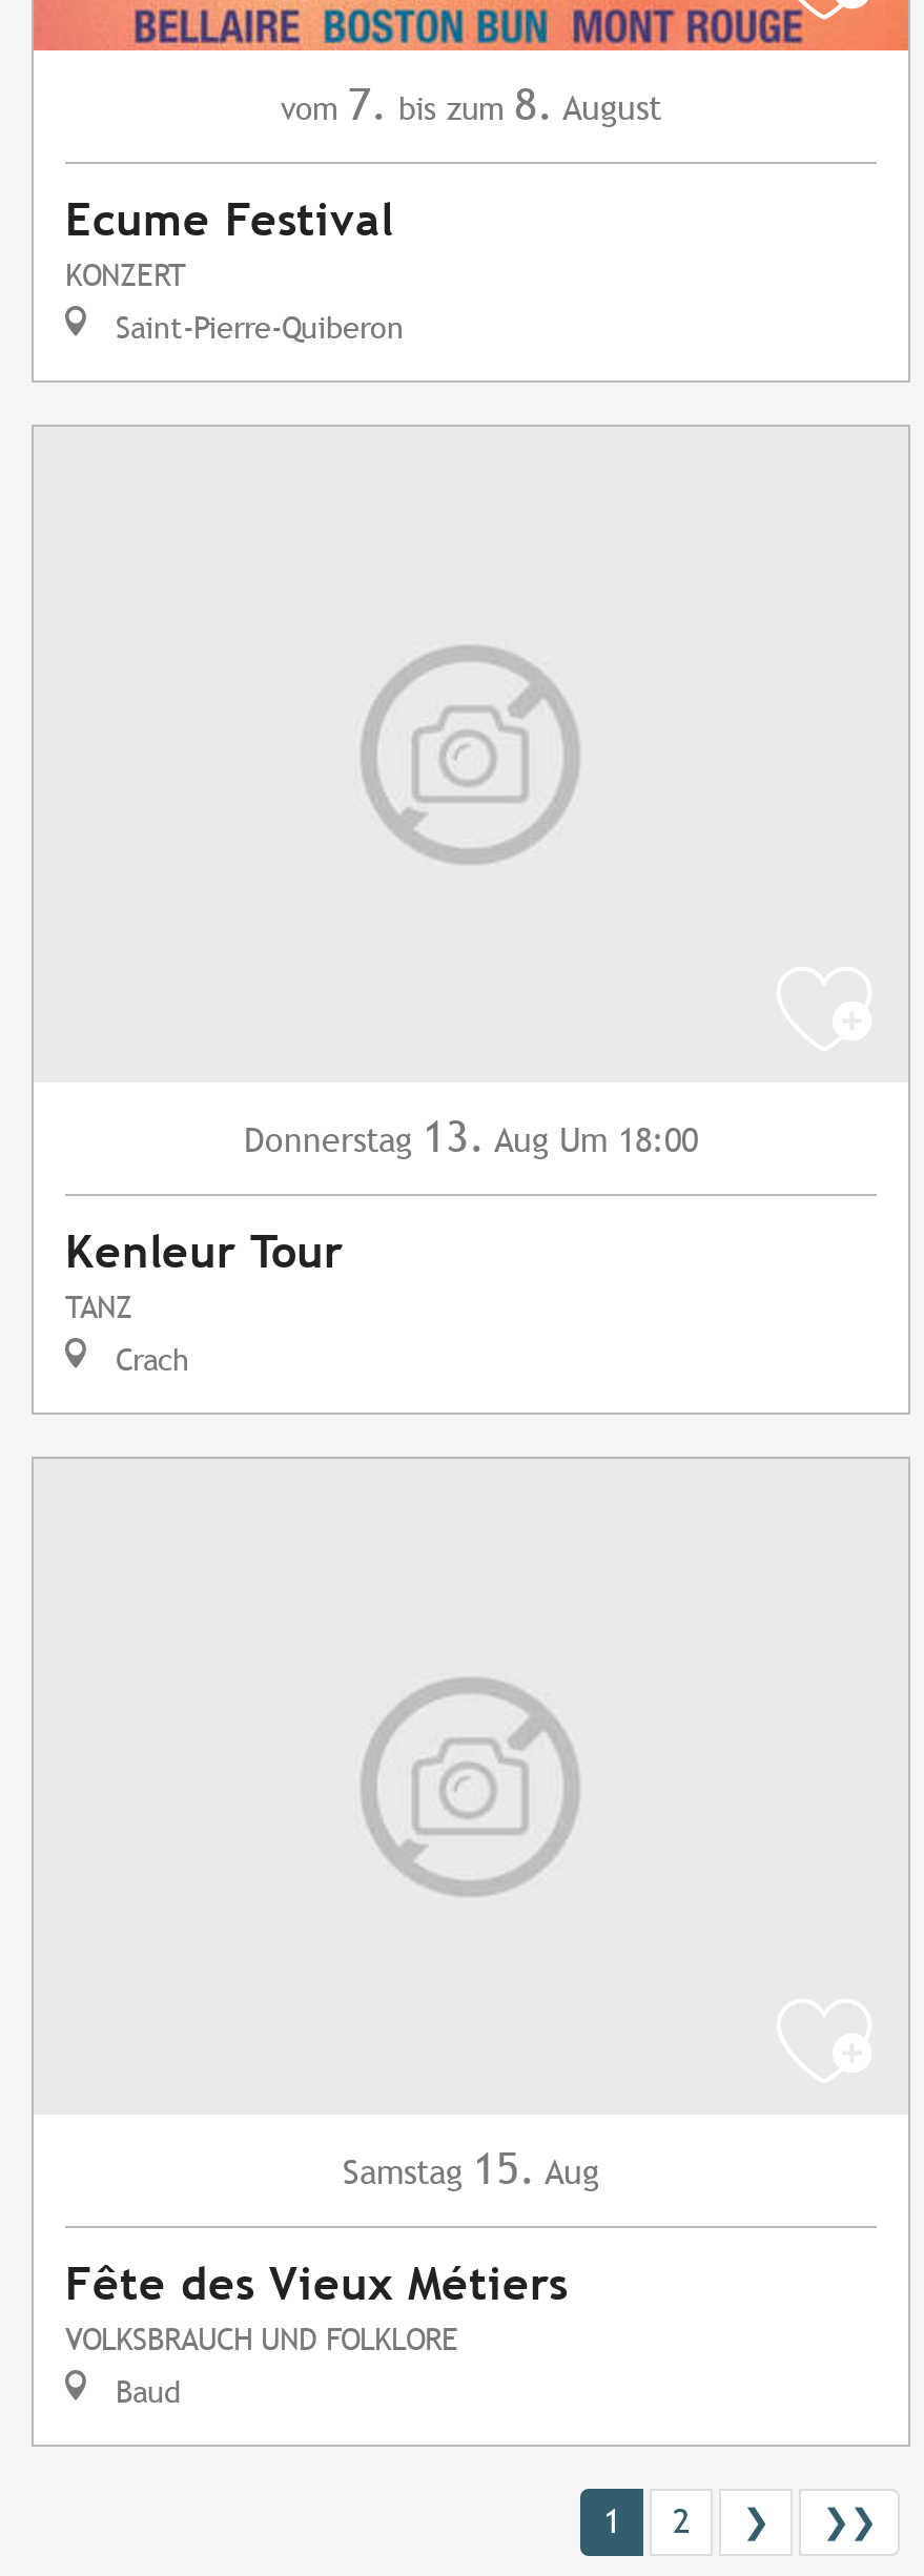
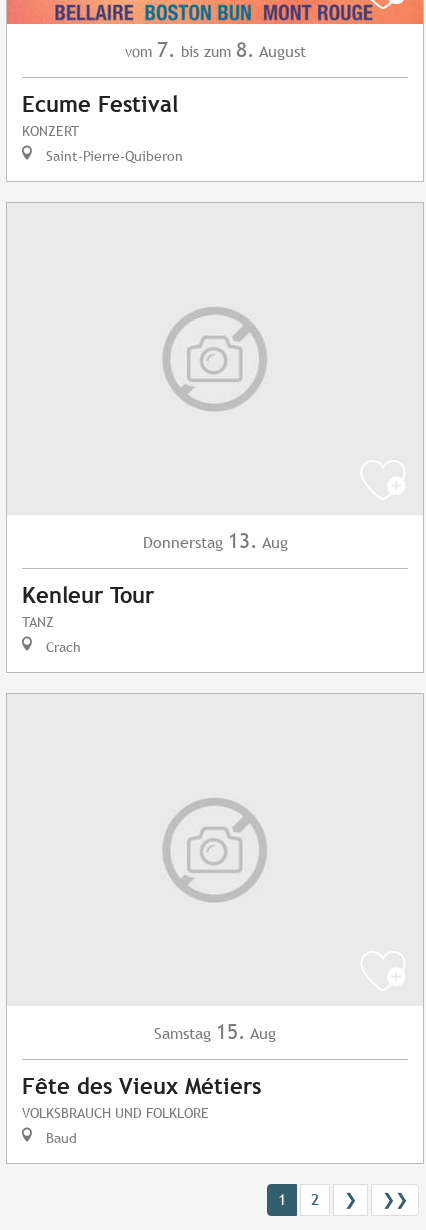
- Donnerstag 13. Aug Um 18:00
+ Donnerstag 13. Aug
